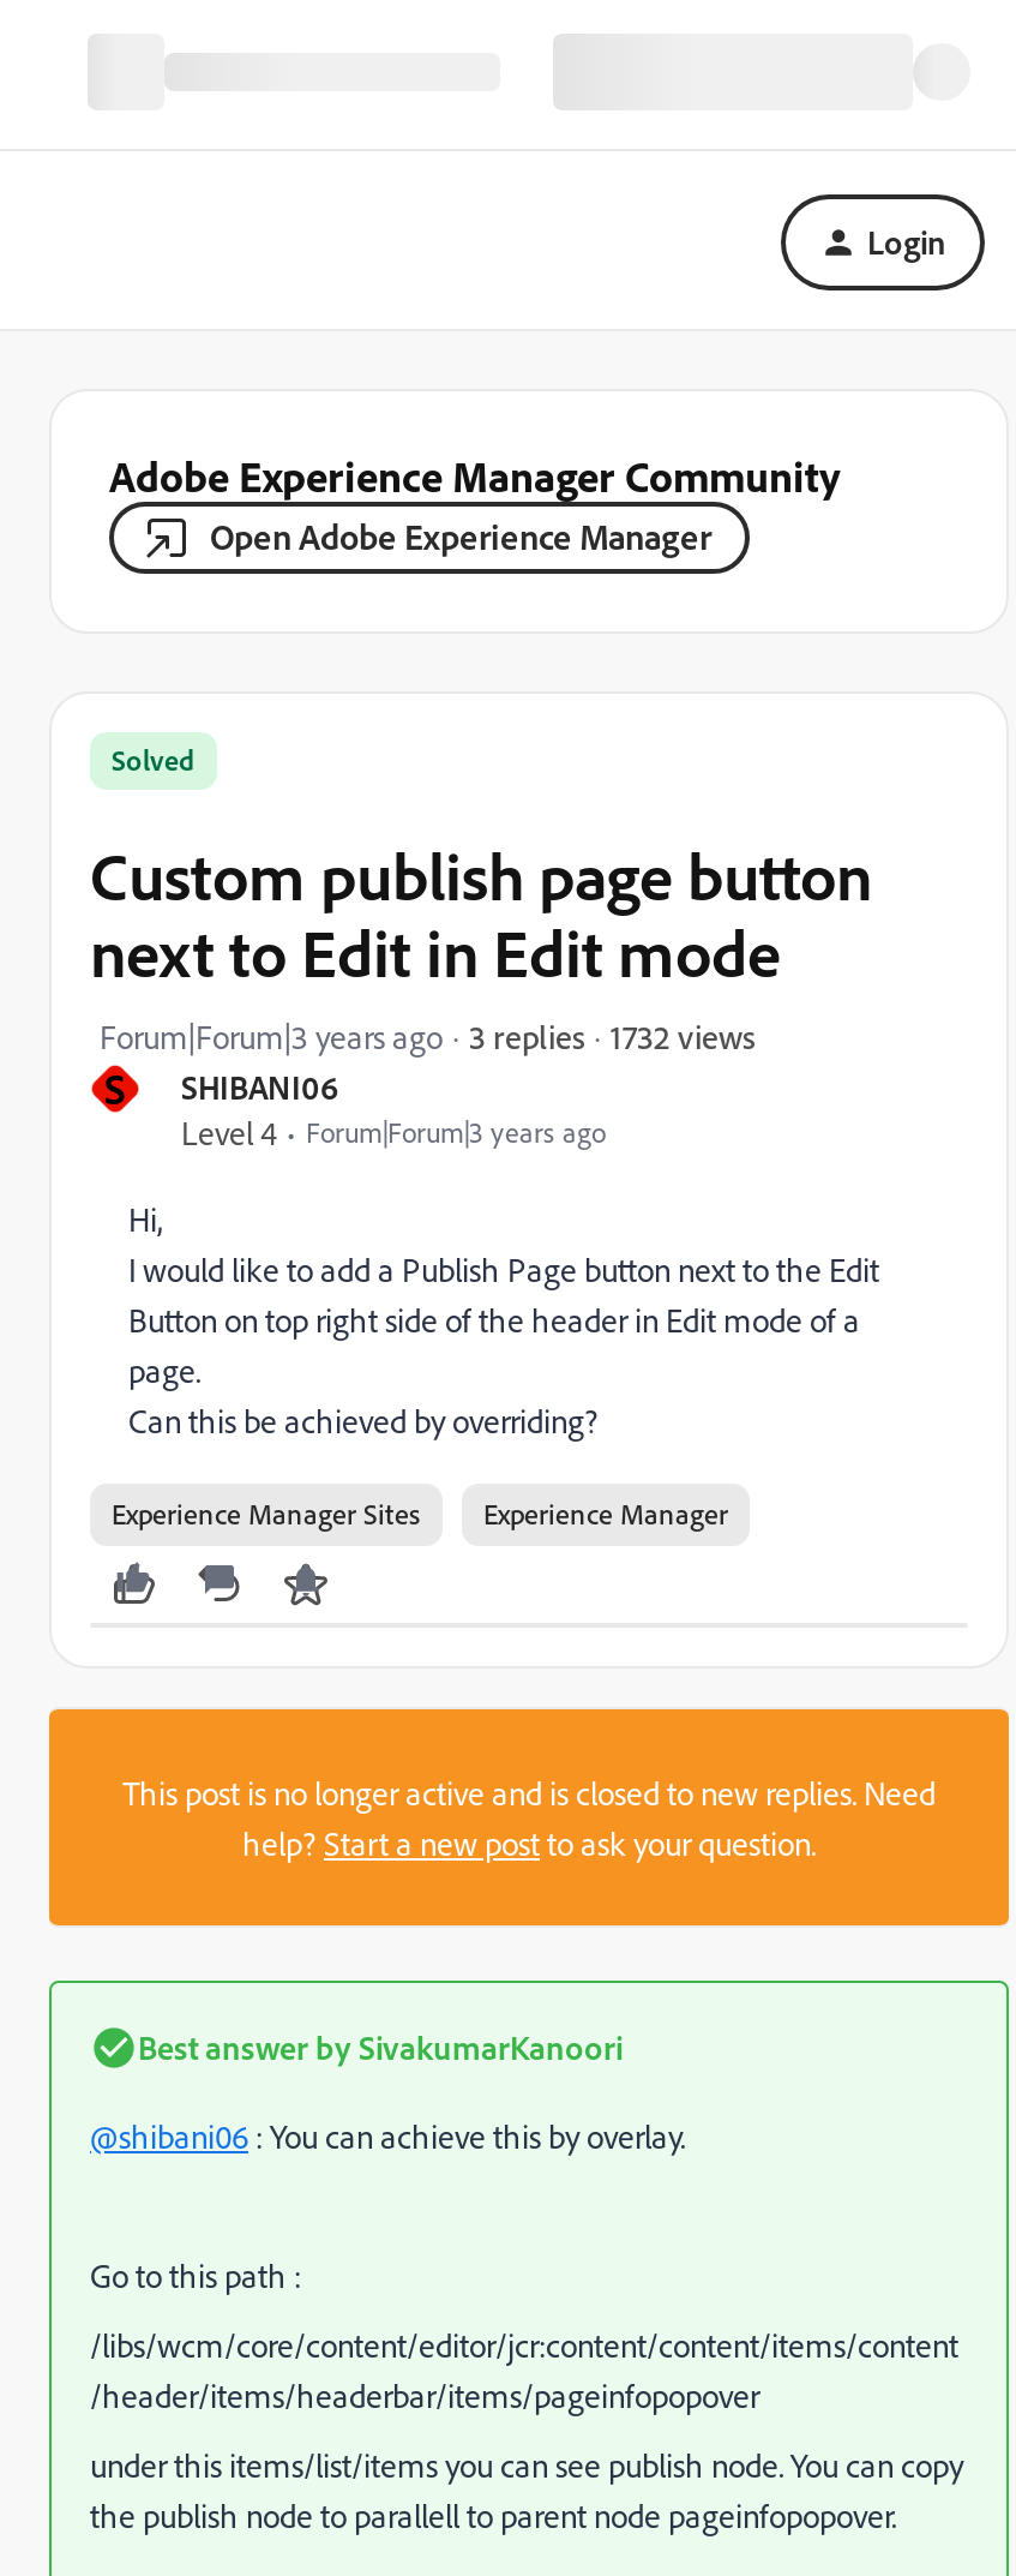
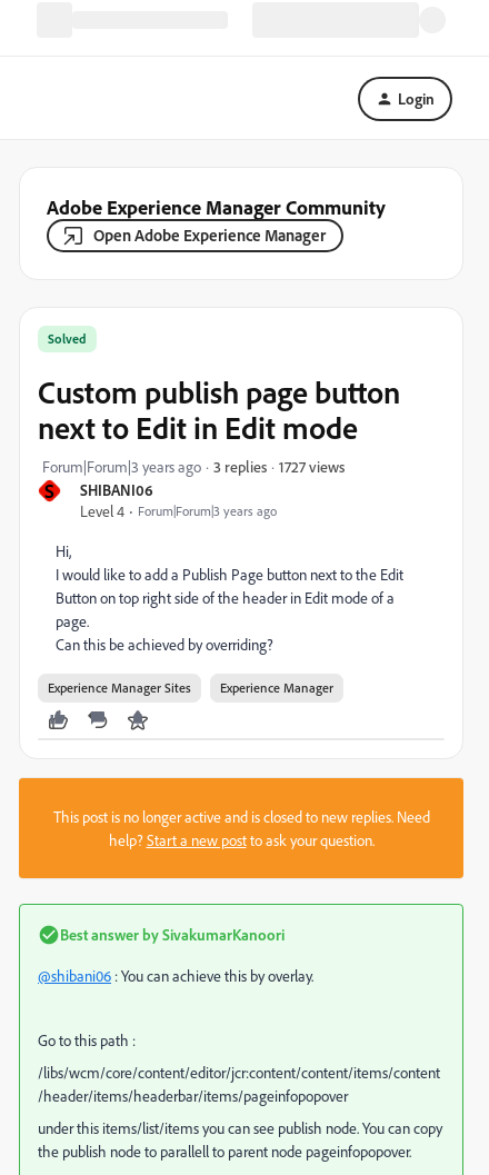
- 1732 views
+ 1727 views
